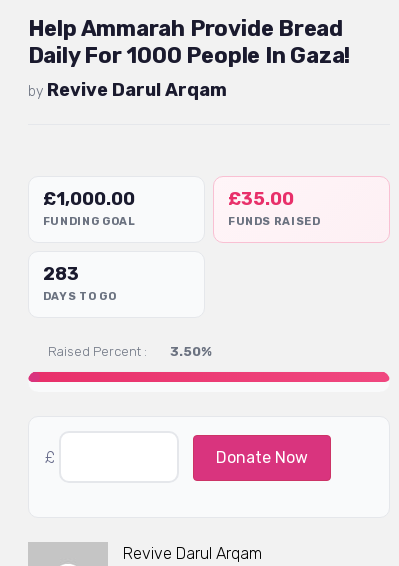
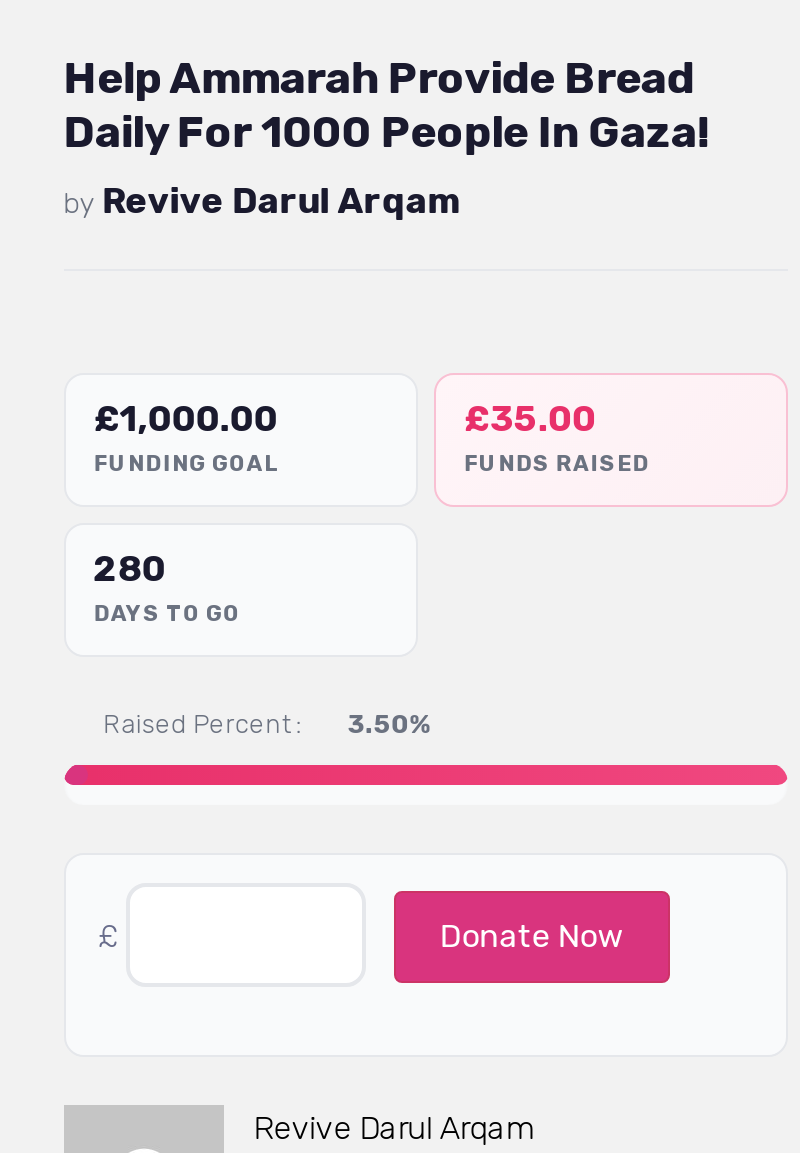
- 283
+ 280
